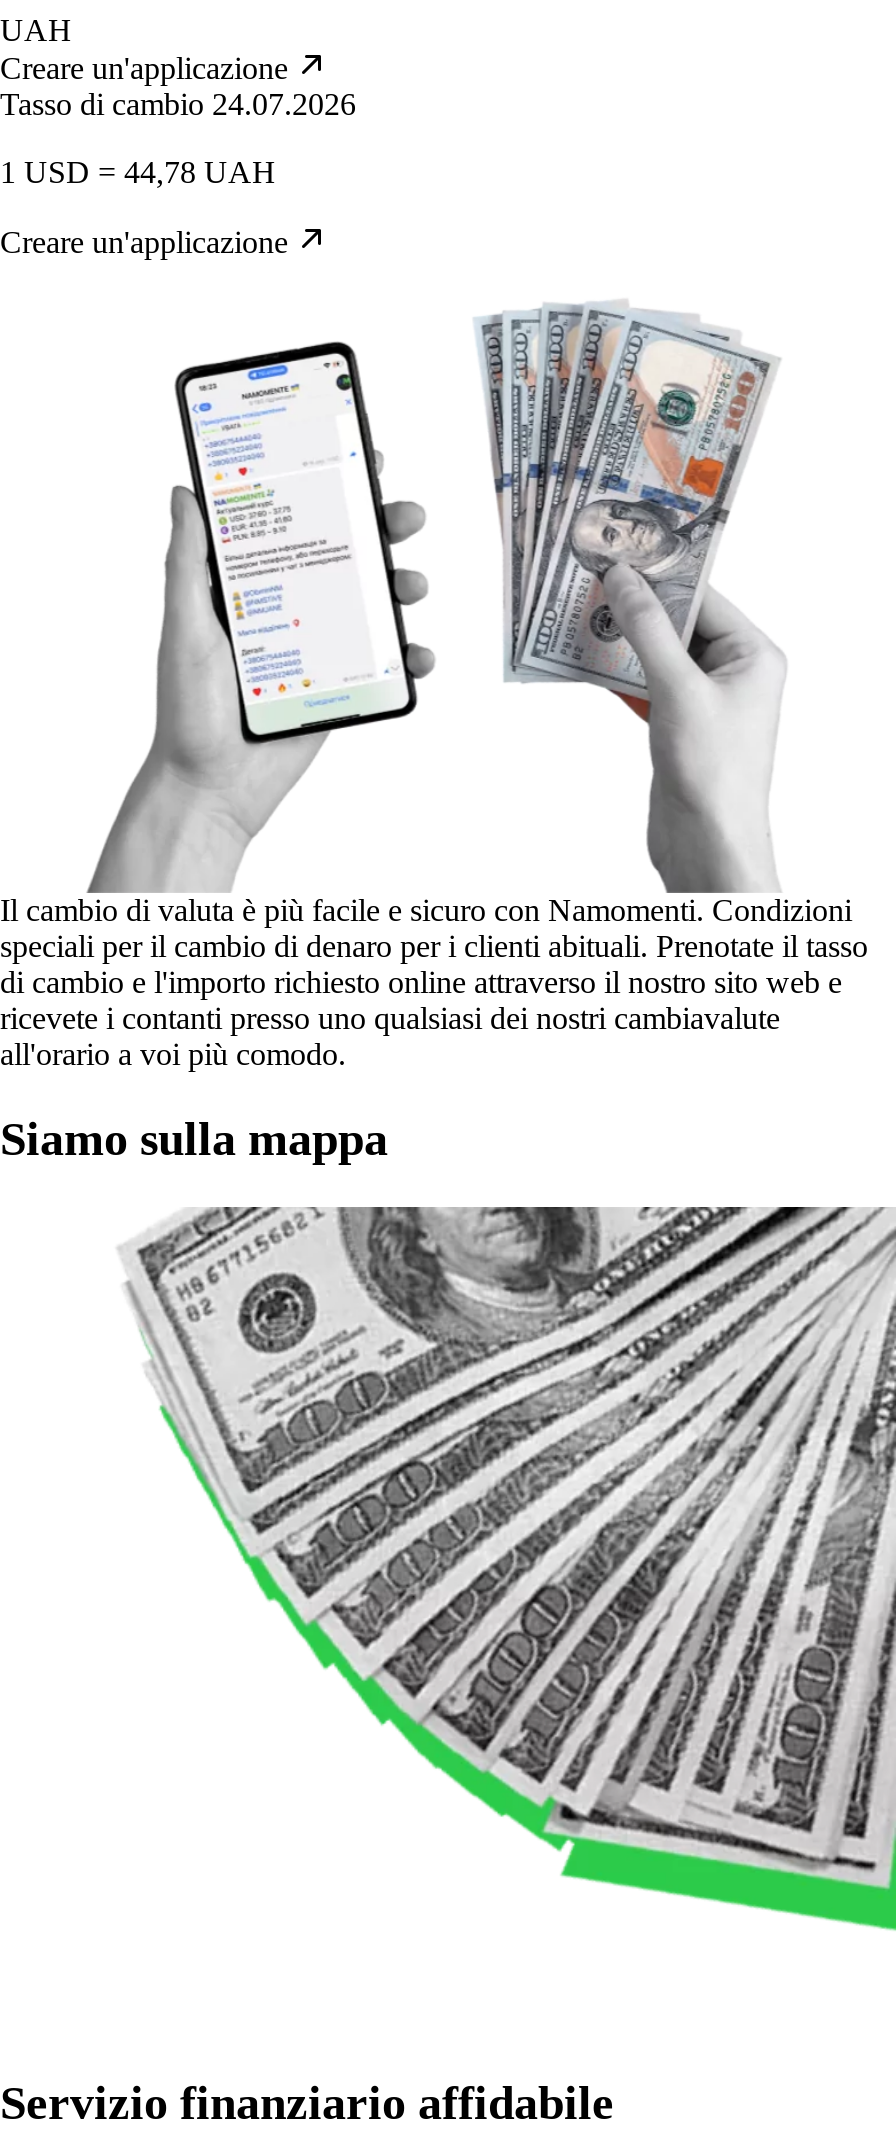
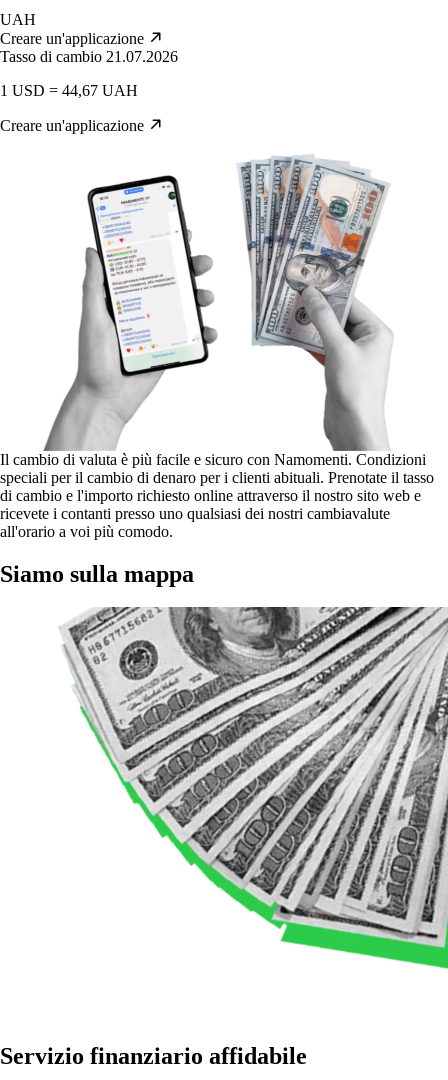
- Tasso di cambio 24.07.2026
+ Tasso di cambio 21.07.2026

- 1 USD = 44,78 UAH
+ 1 USD = 44,67 UAH
